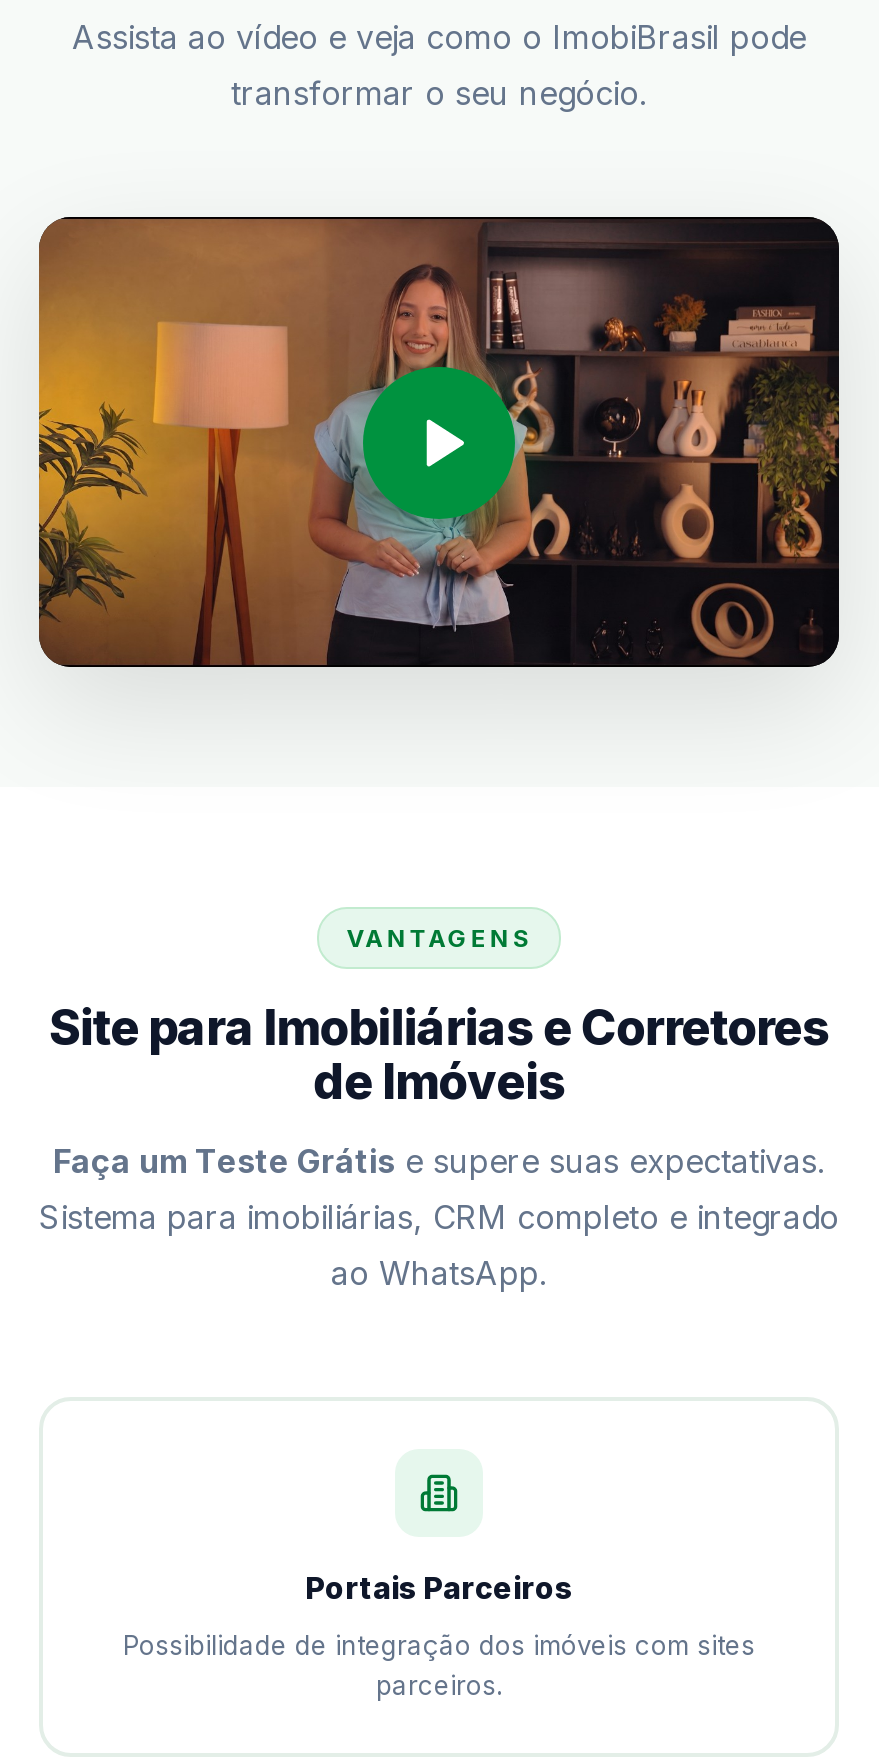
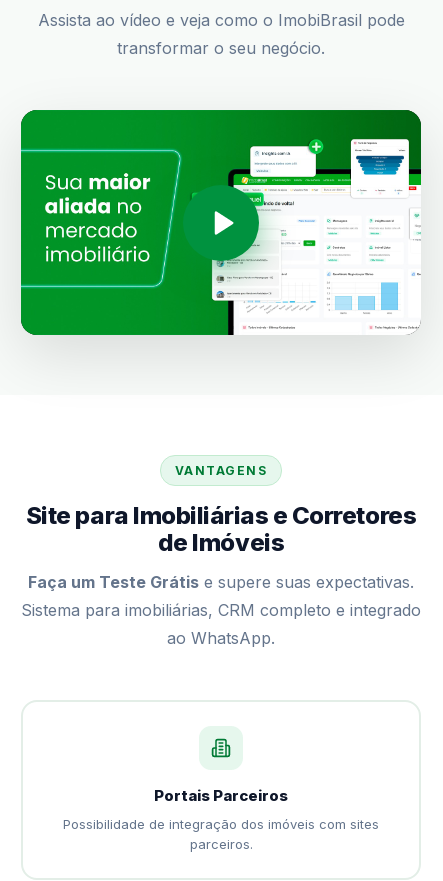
- [image]
+ [image]
